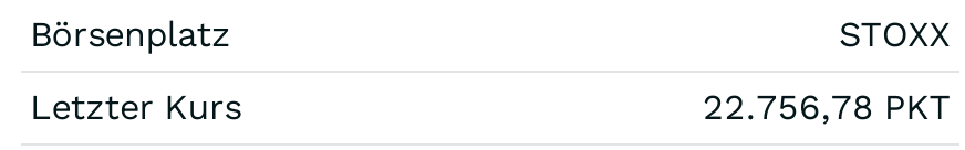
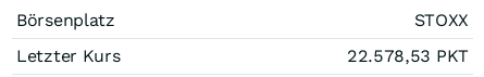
- 22.756,78 PKT
+ 22.578,53 PKT
